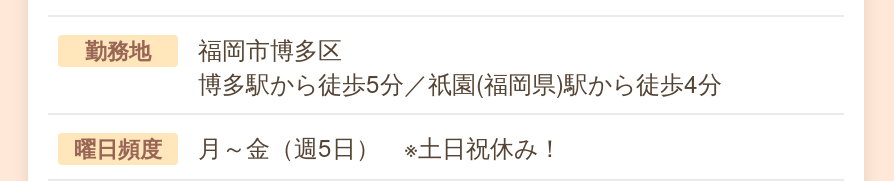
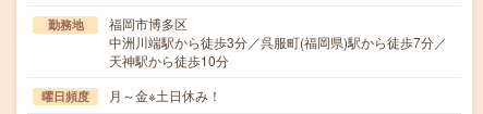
- 博多駅から徒歩5分／祇園(福岡県)駅から徒歩4分
+ 中洲川端駅から徒歩3分／呉服町(福岡県)駅から徒歩7分／
+ 天神駅から徒歩10分

- 月～金（週5日） ※土日祝休み！
+ 月～金※土日休み！
